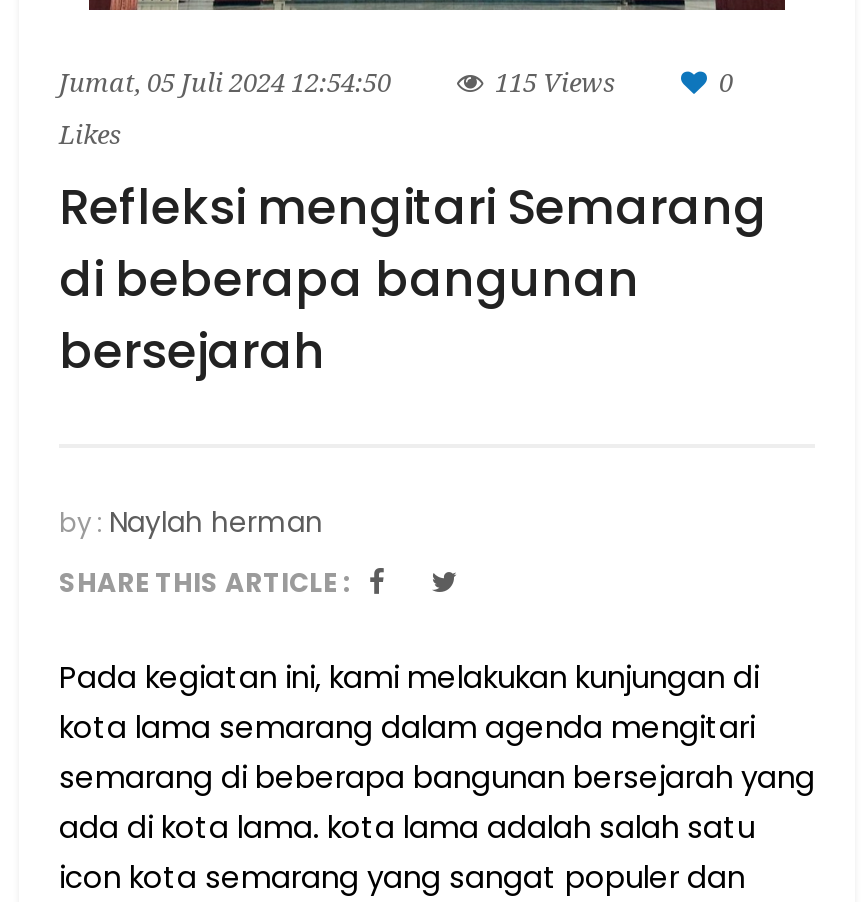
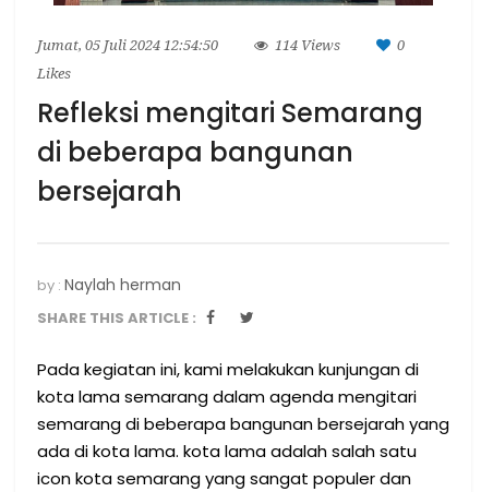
- 115 Views
+ 114 Views
